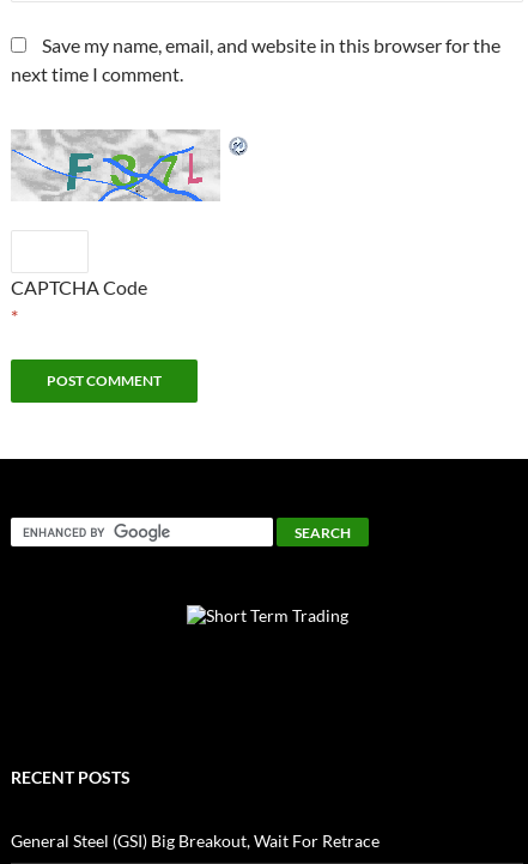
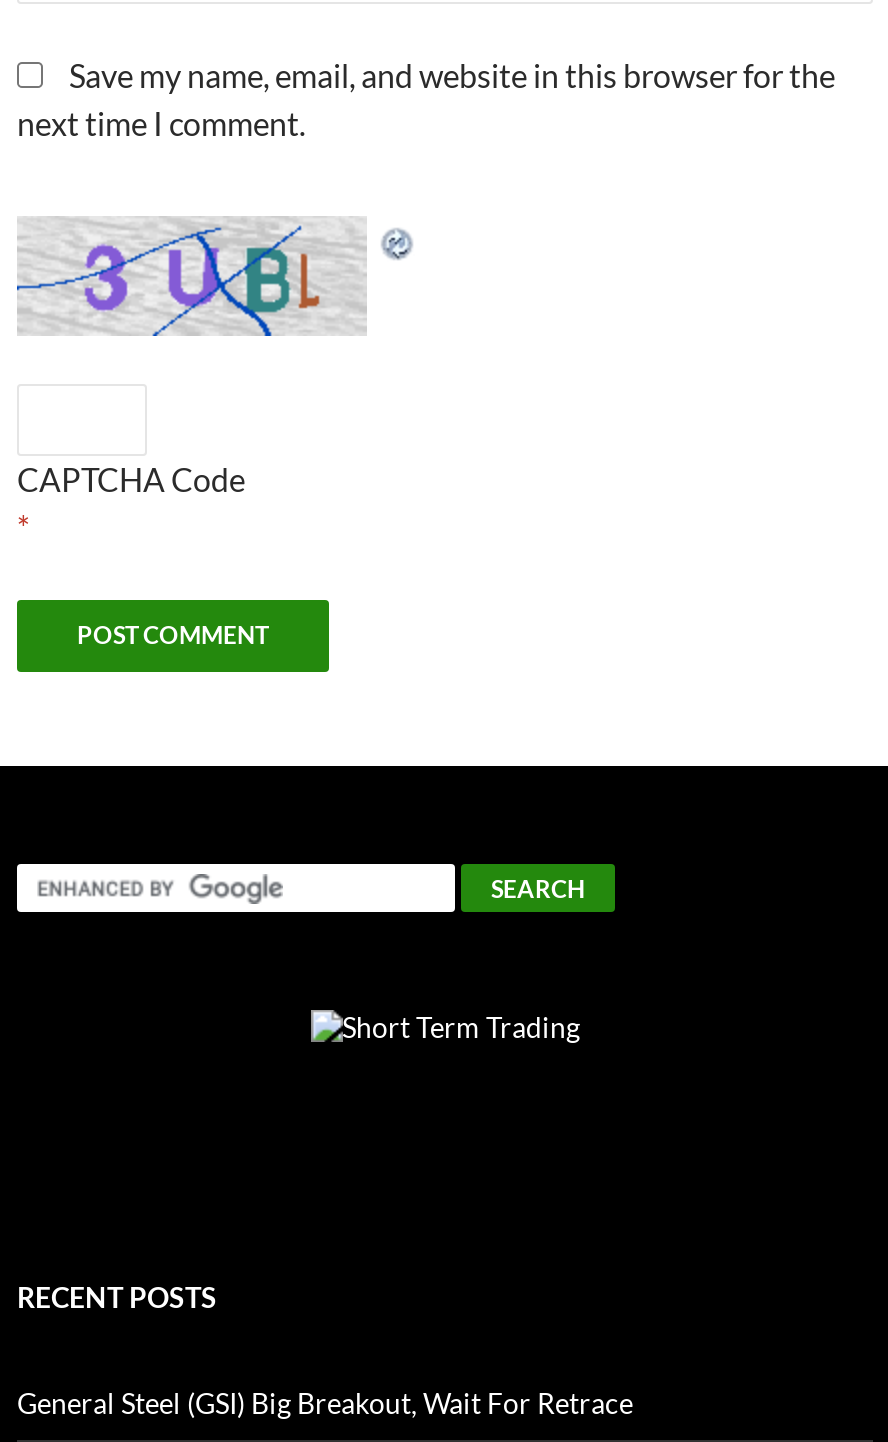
- [image]
+ [image]
